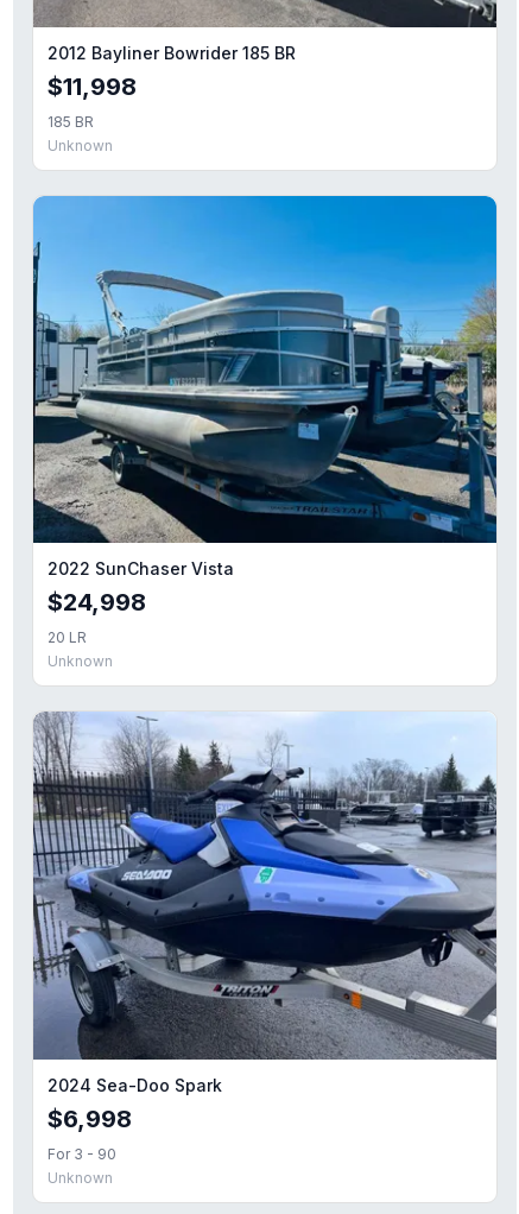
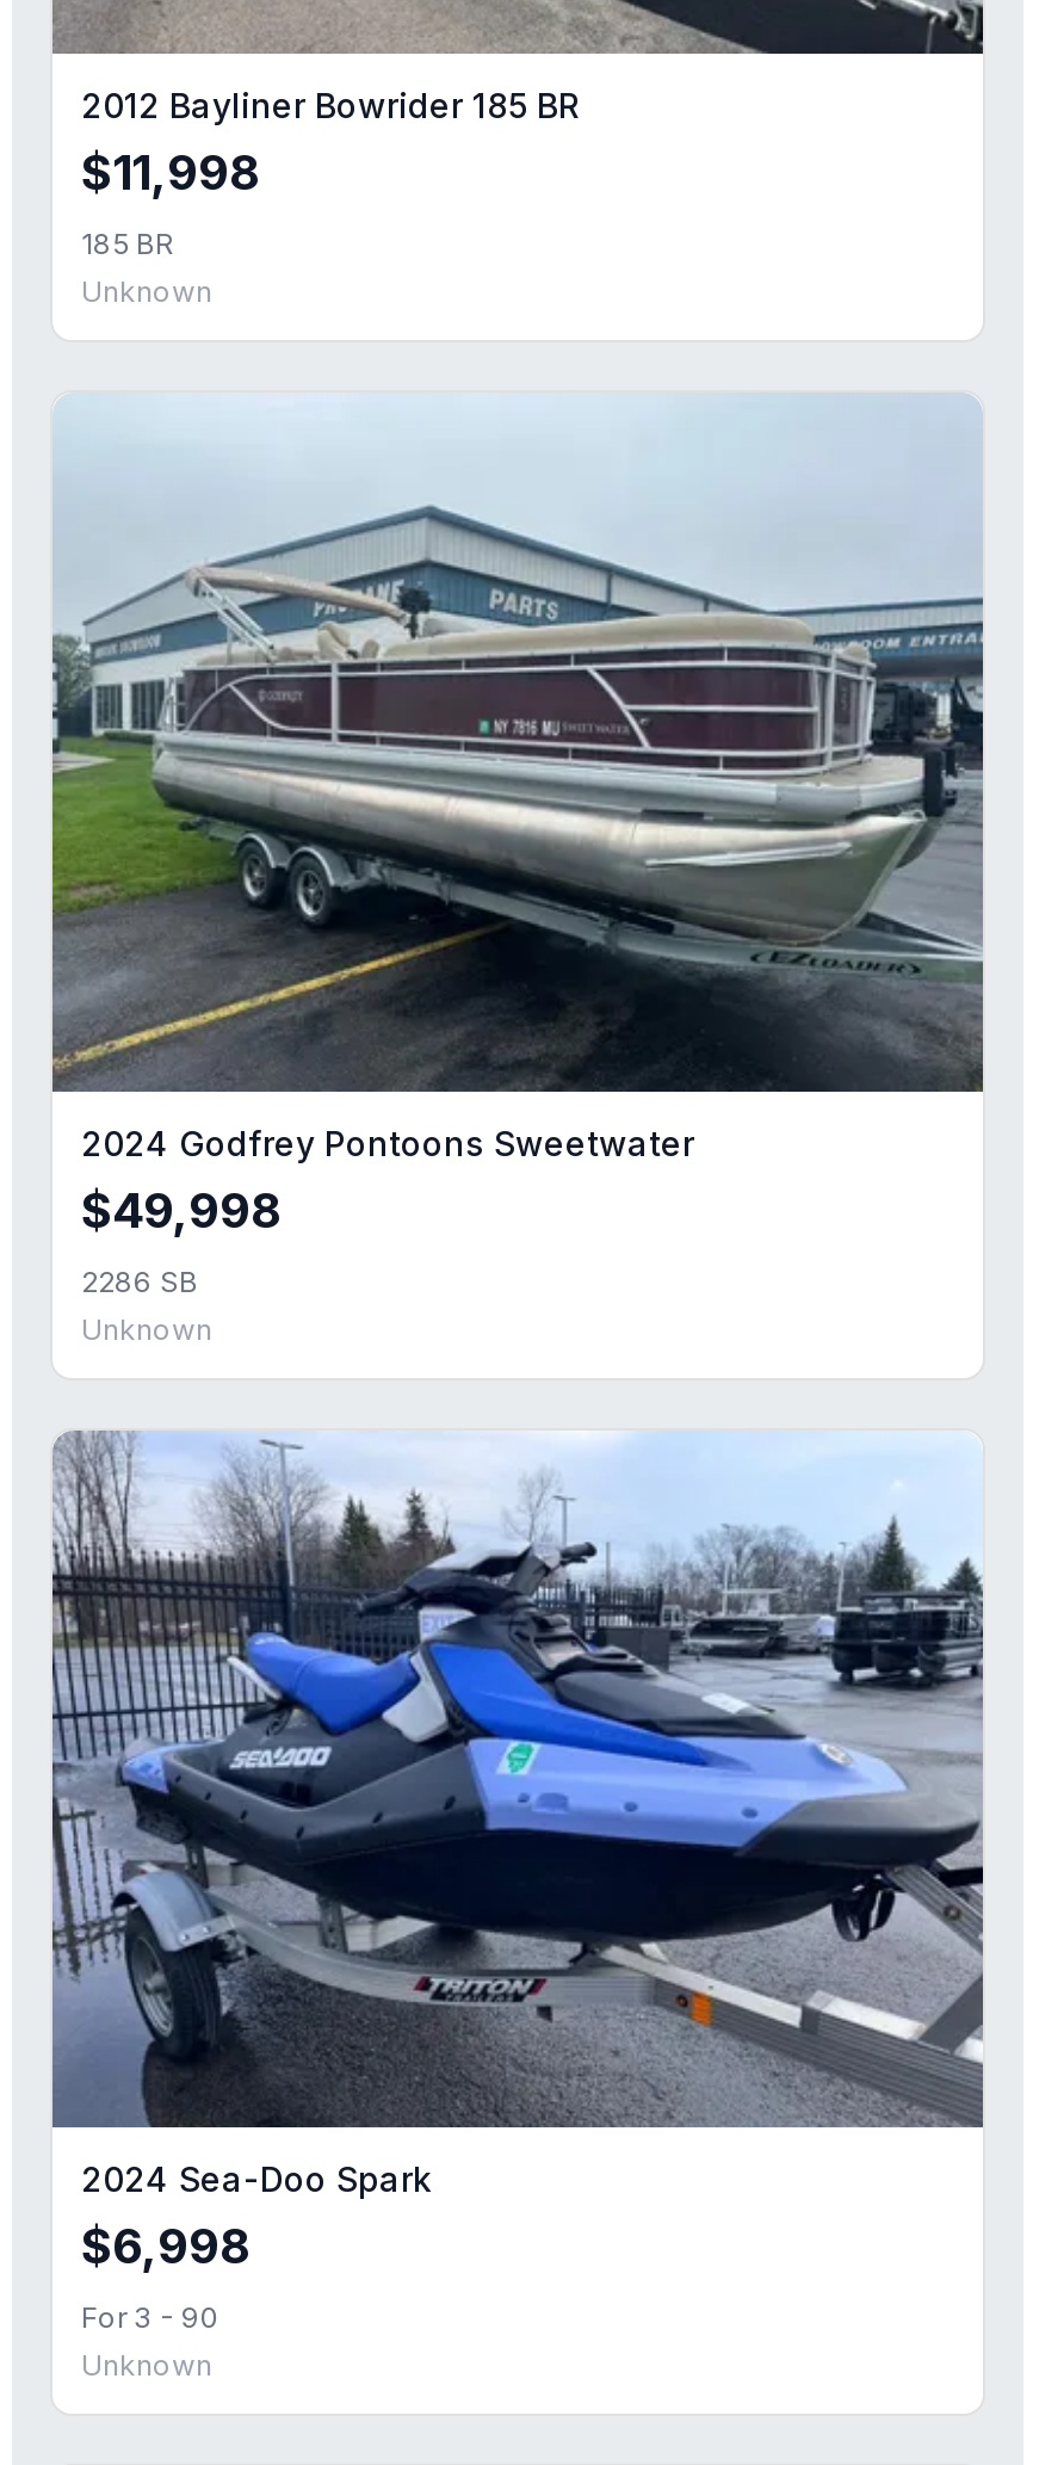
- [image]
- 2022 SunChaser Vista
- $24,998
- 20 LR
+ [image]
+ 2024 Godfrey Pontoons Sweetwater
+ $49,998
+ 2286 SB
